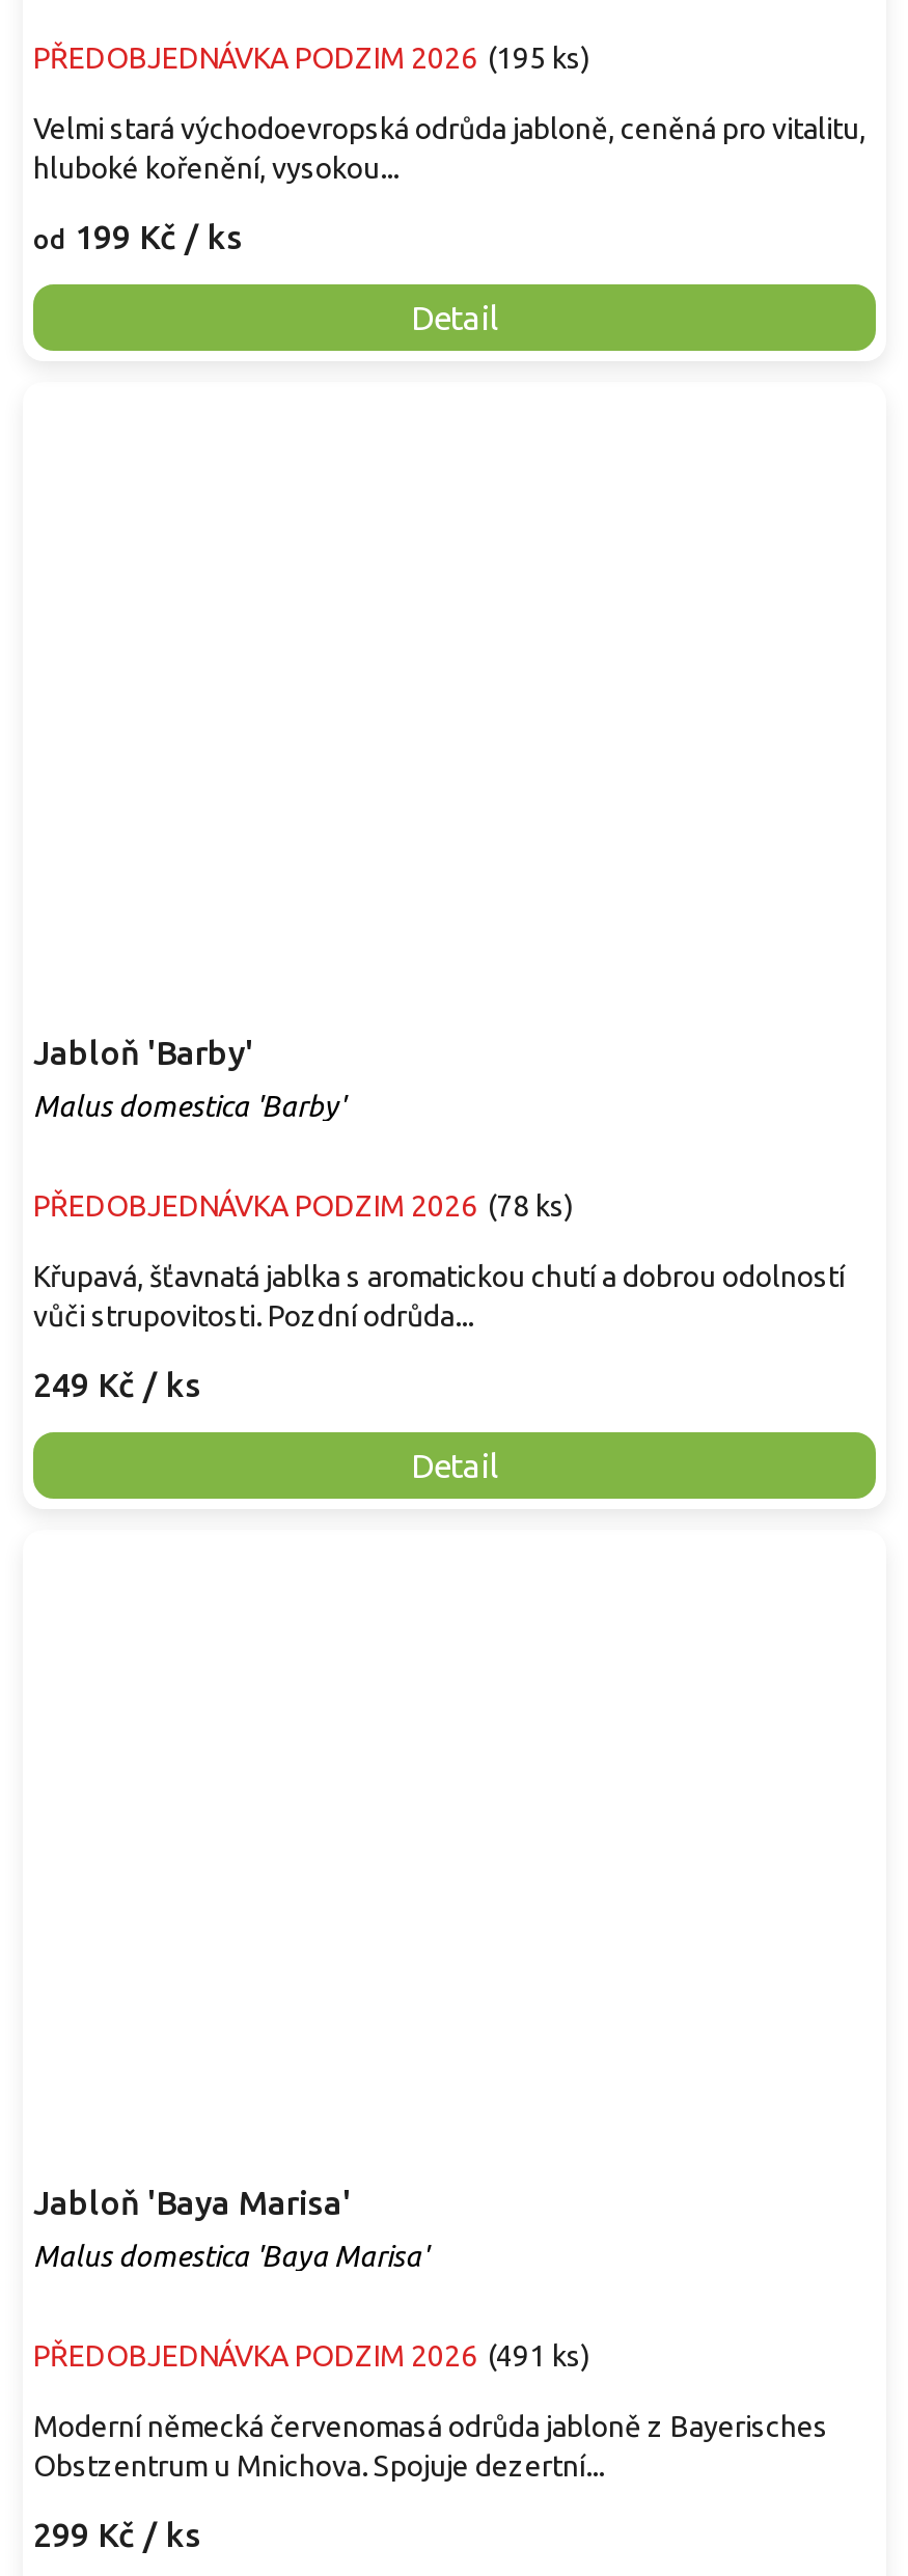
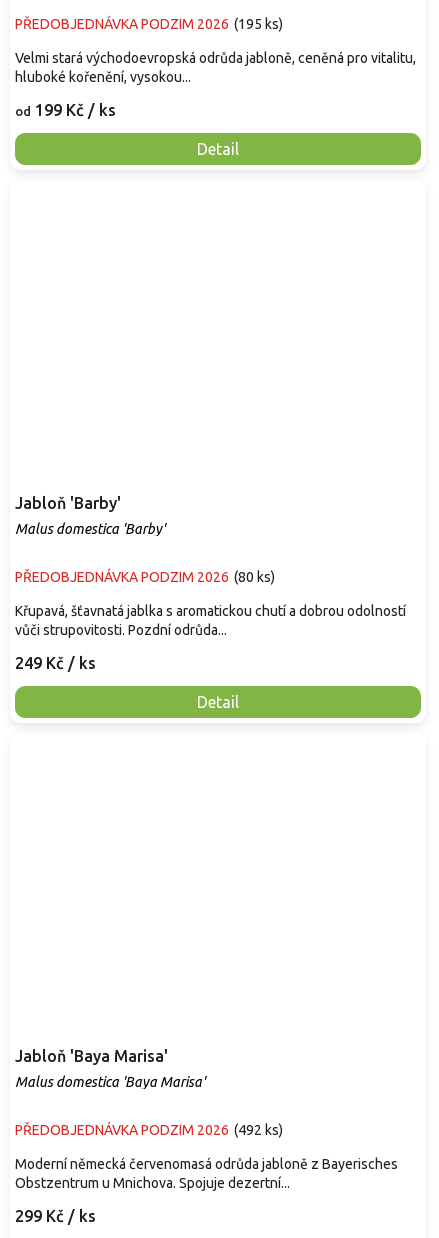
- PŘEDOBJEDNÁVKA PODZIM 2026 (78 ks)
+ PŘEDOBJEDNÁVKA PODZIM 2026 (80 ks)

- PŘEDOBJEDNÁVKA PODZIM 2026 (491 ks)
+ PŘEDOBJEDNÁVKA PODZIM 2026 (492 ks)
